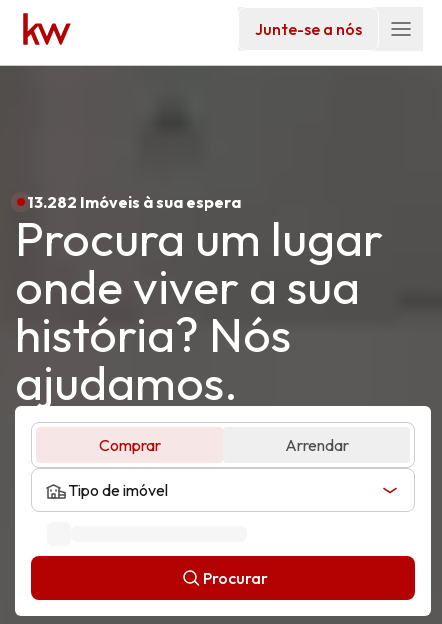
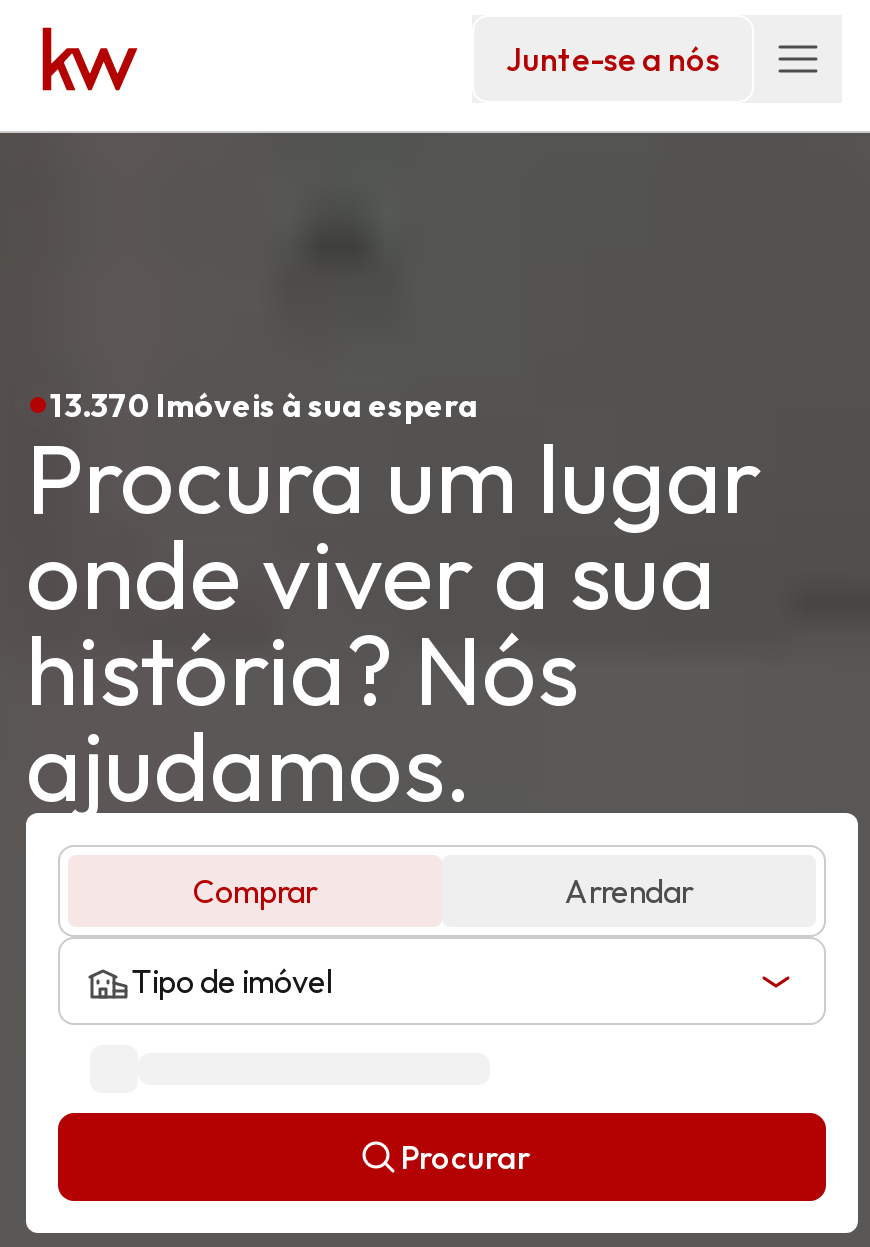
- 13.282 Imóveis à sua espera
+ 13.370 Imóveis à sua espera
